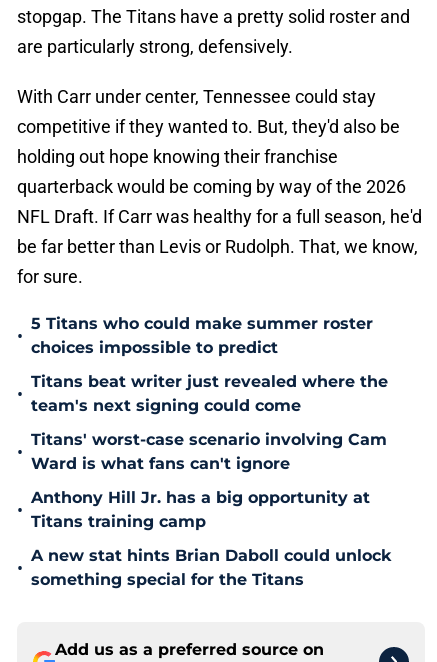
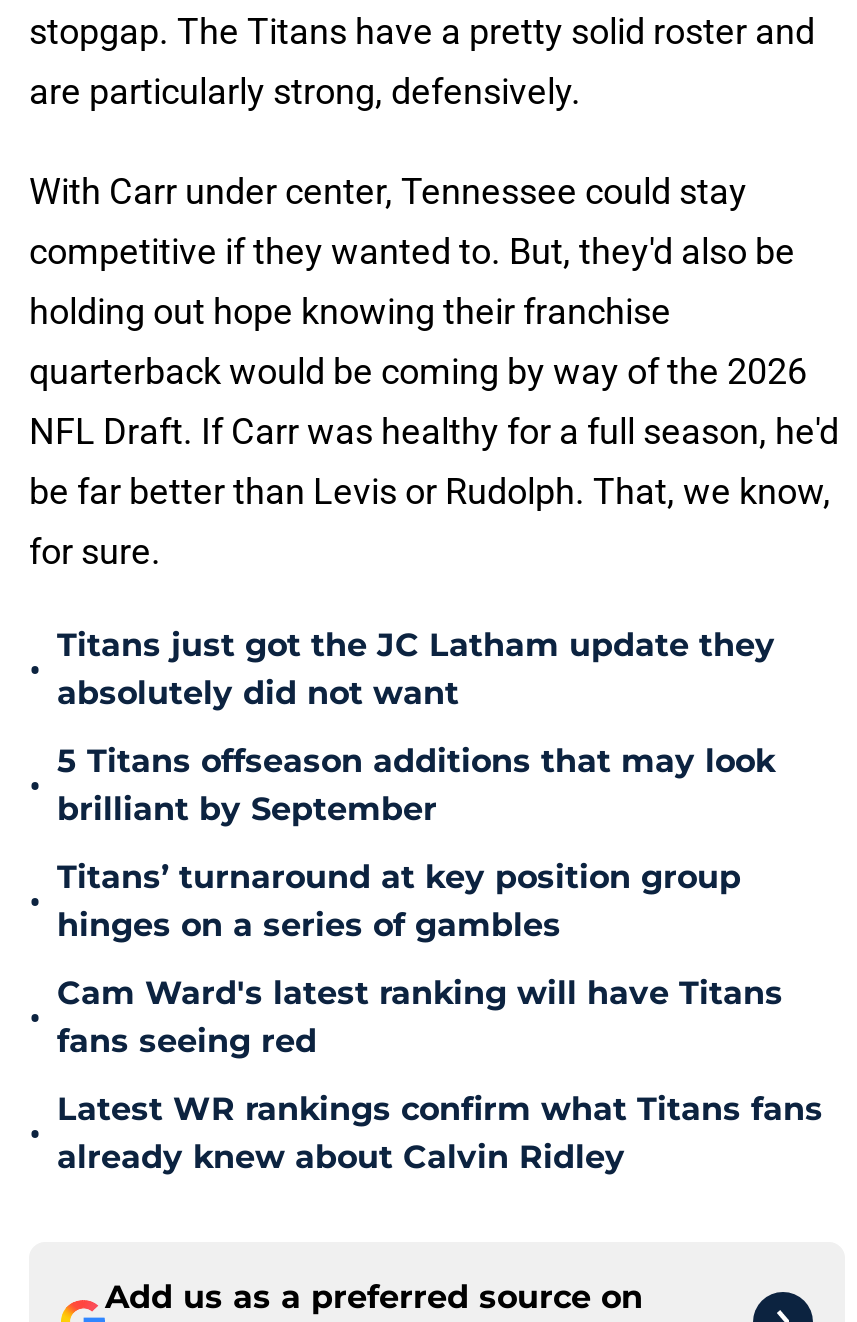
- 5 Titans who could make summer roster
- choices impossible to predict
+ Titans just got the JC Latham update they
+ absolutely did not want

- Titans beat writer just revealed where the
- team's next signing could come
+ 5 Titans offseason additions that may look
+ brilliant by September

- Titans' worst-case scenario involving Cam
- Ward is what fans can't ignore
+ Titans’ turnaround at key position group
+ hinges on a series of gambles

- Anthony Hill Jr. has a big opportunity at
- Titans training camp
+ Cam Ward's latest ranking will have Titans
+ fans seeing red

- A new stat hints Brian Daboll could unlock
- something special for the Titans
+ Latest WR rankings confirm what Titans fans
+ already knew about Calvin Ridley
